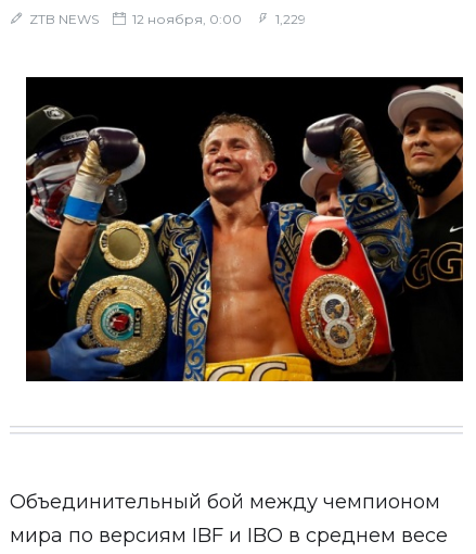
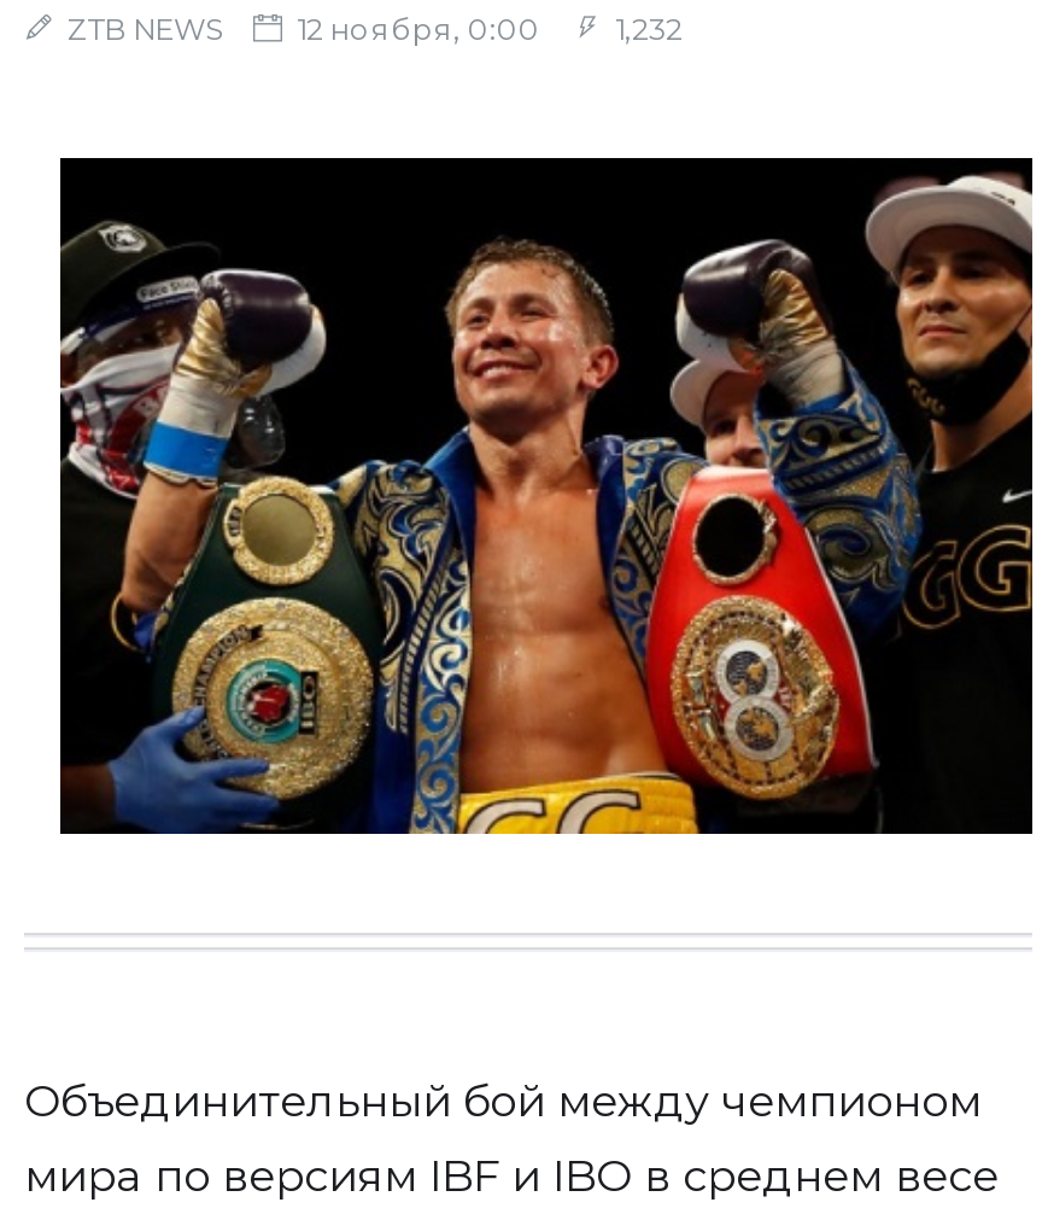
- ZTB NEWS 12 ноября, 0:00 1,229
+ ZTB NEWS 12 ноября, 0:00 1,232
